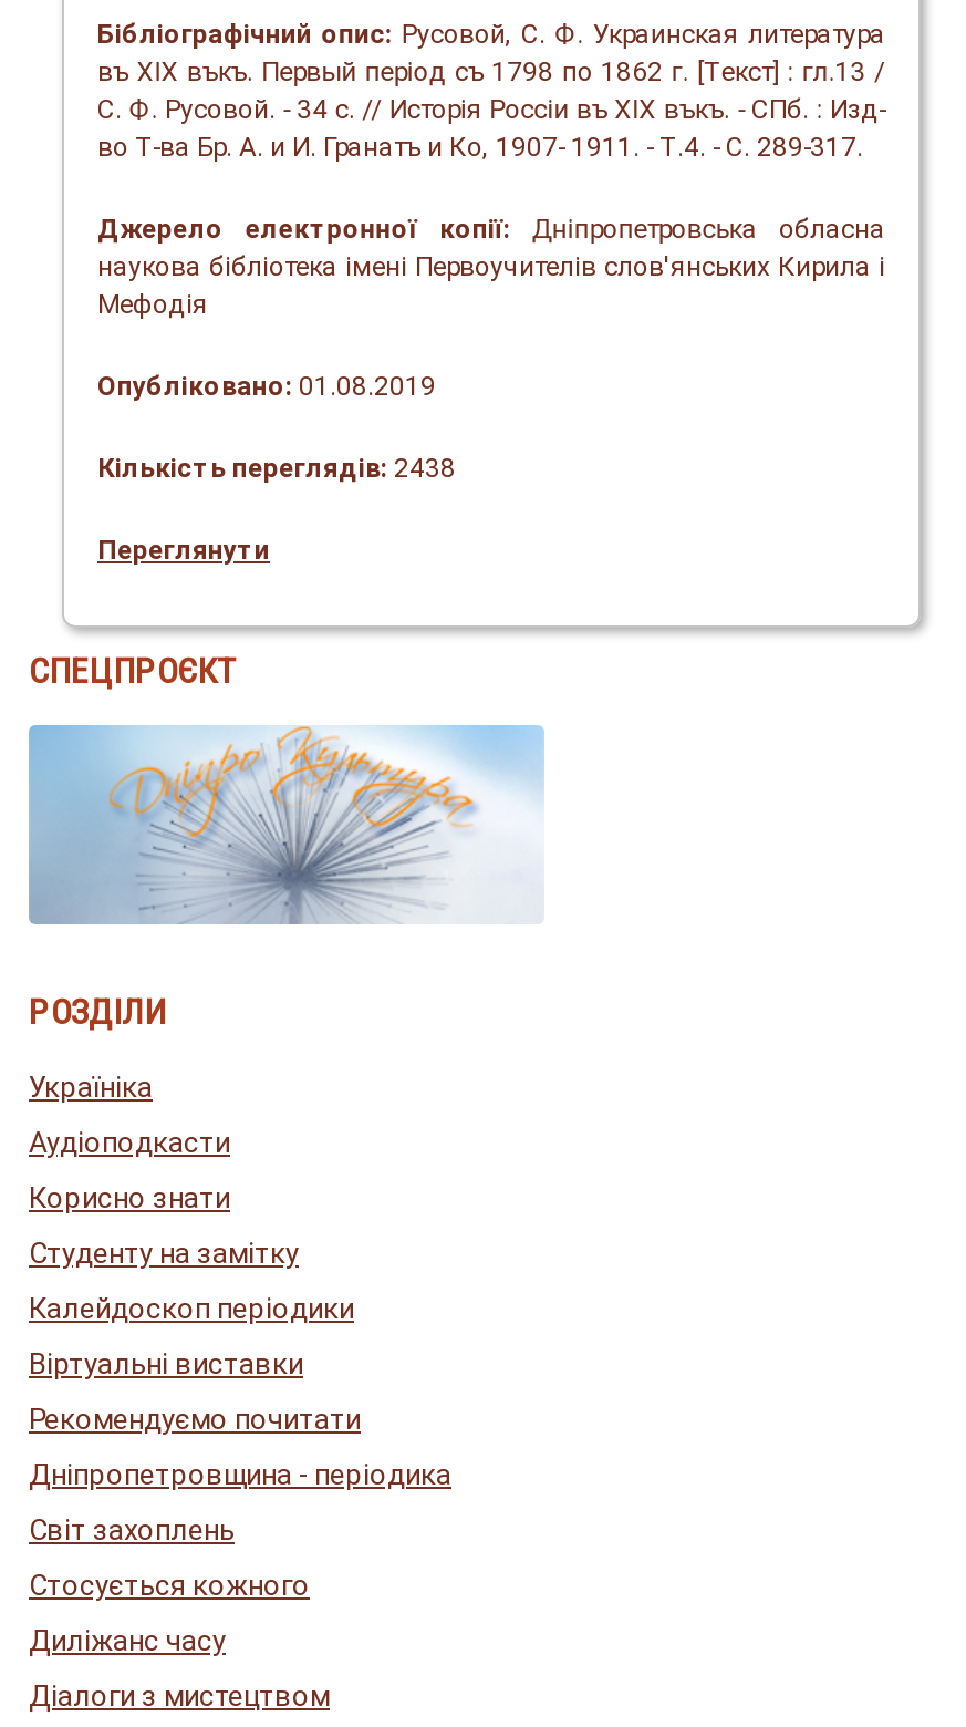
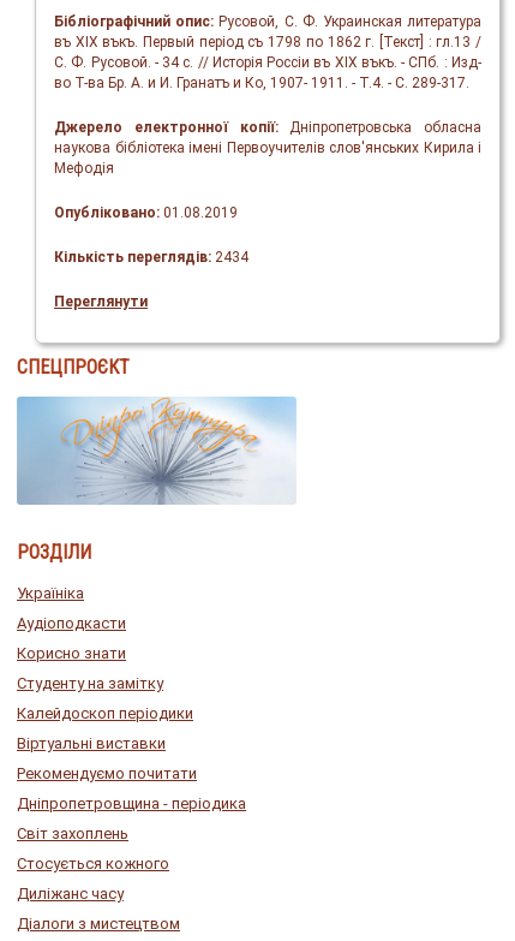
- Кількість переглядів: 2438
+ Кількість переглядів: 2434
